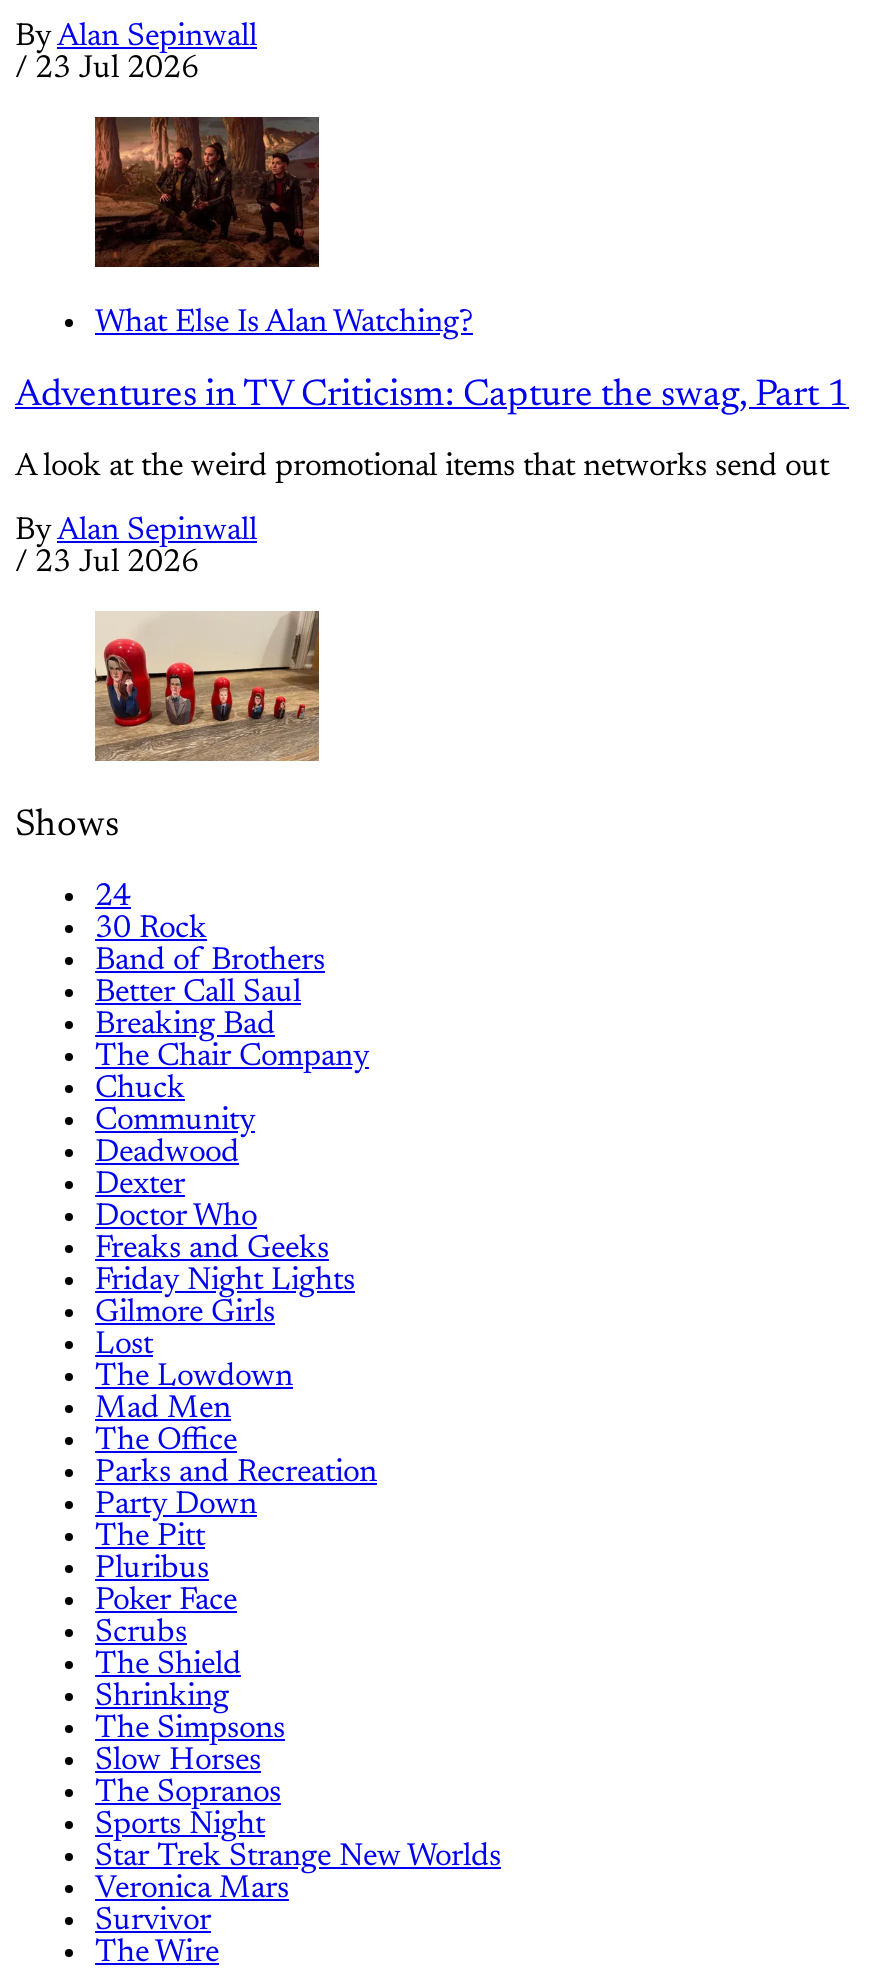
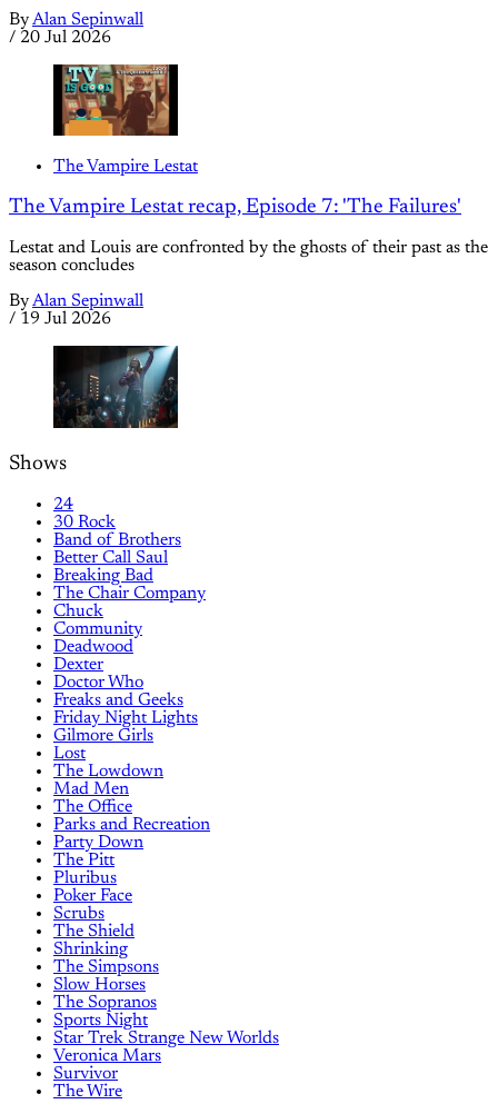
- / 23 Jul 2026
+ / 20 Jul 2026

- [image]
- What Else Is Alan Watching?
+ [image]
+ The Vampire Lestat

- Adventures in TV Criticism: Capture the swag, Part 1
+ The Vampire Lestat recap, Episode 7: 'The Failures'

- A look at the weird promotional items that networks send out
+ Lestat and Louis are confronted by the ghosts of their past as the
+ season concludes

- / 23 Jul 2026
+ / 19 Jul 2026

- [image]
+ [image]
